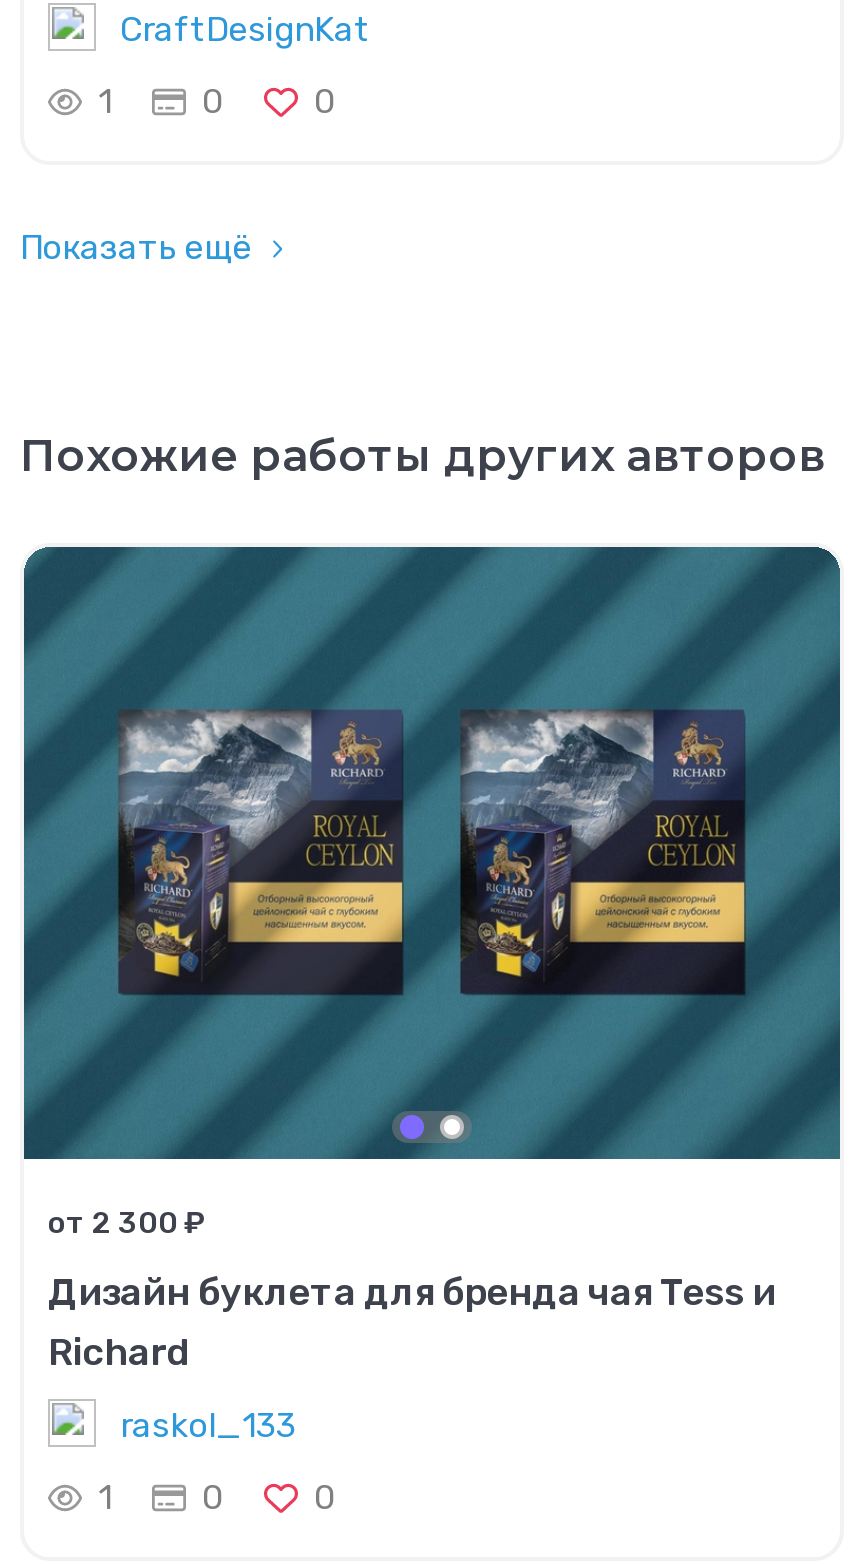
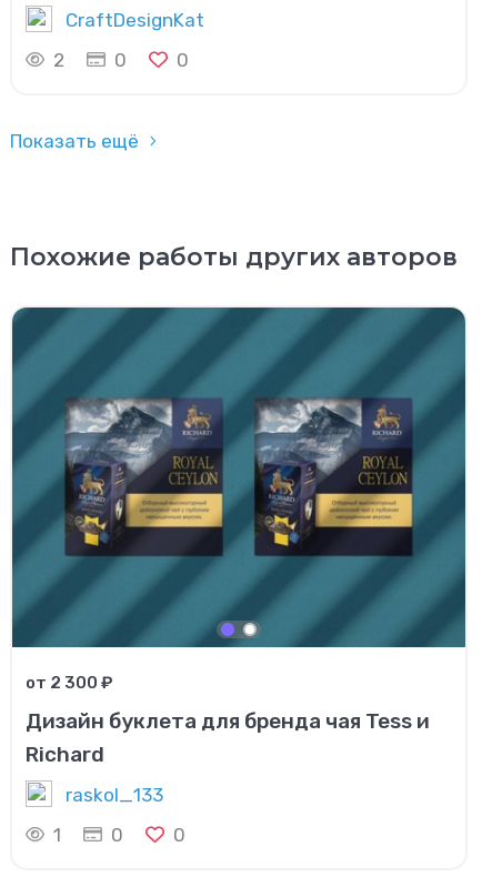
- 1
+ 2
